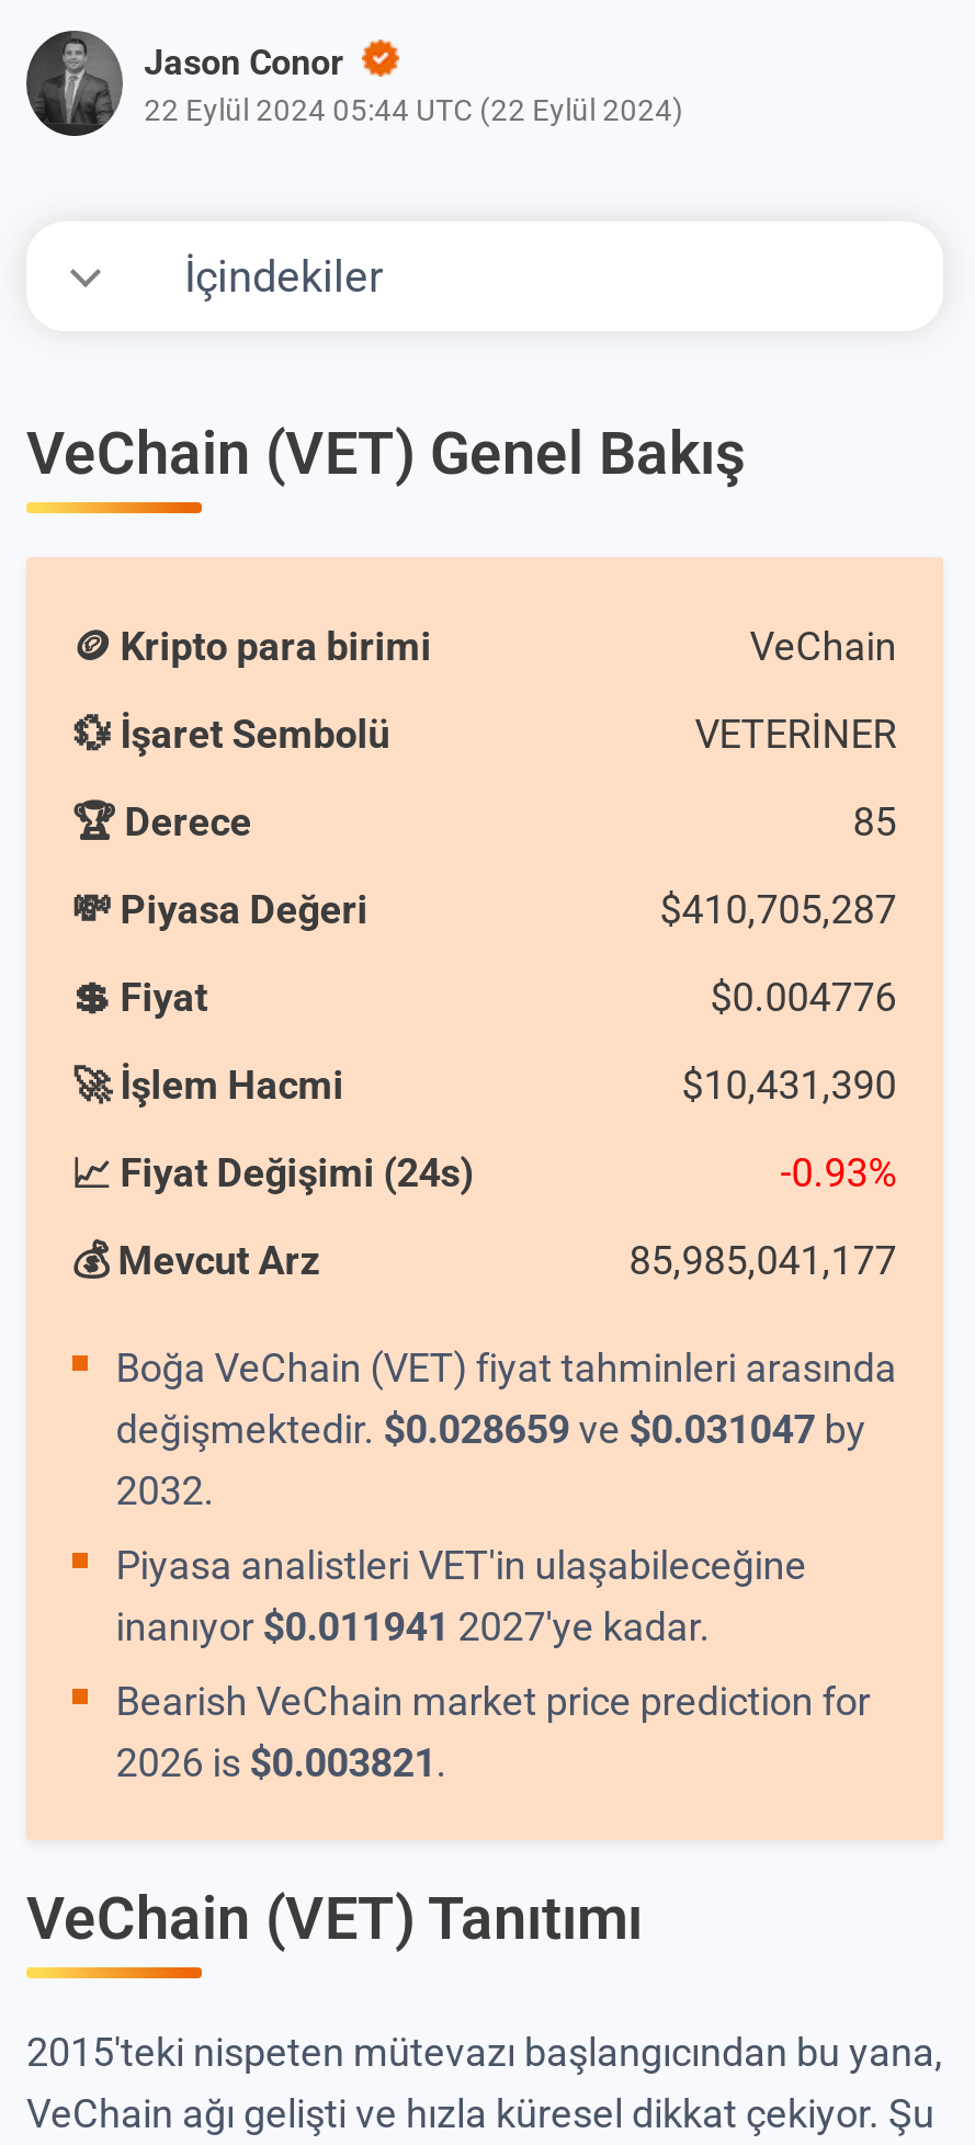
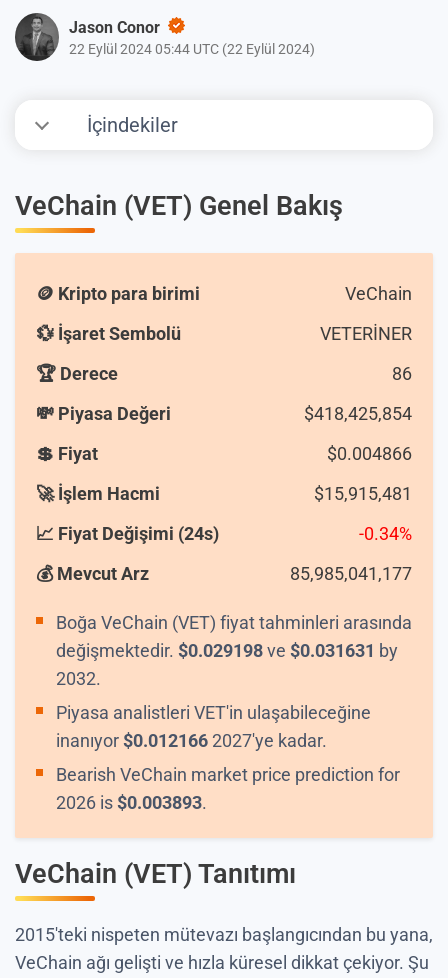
- 85
+ 86

- $410,705,287
+ $418,425,854

- $0.004776
+ $0.004866

- $10,431,390
+ $15,915,481

- -0.93%
+ -0.34%

- değişmektedir. $0.028659 ve $0.031047 by
+ değişmektedir. $0.029198 ve $0.031631 by

- inanıyor $0.011941 2027'ye kadar.
+ inanıyor $0.012166 2027'ye kadar.

- 2026 is $0.003821.
+ 2026 is $0.003893.
